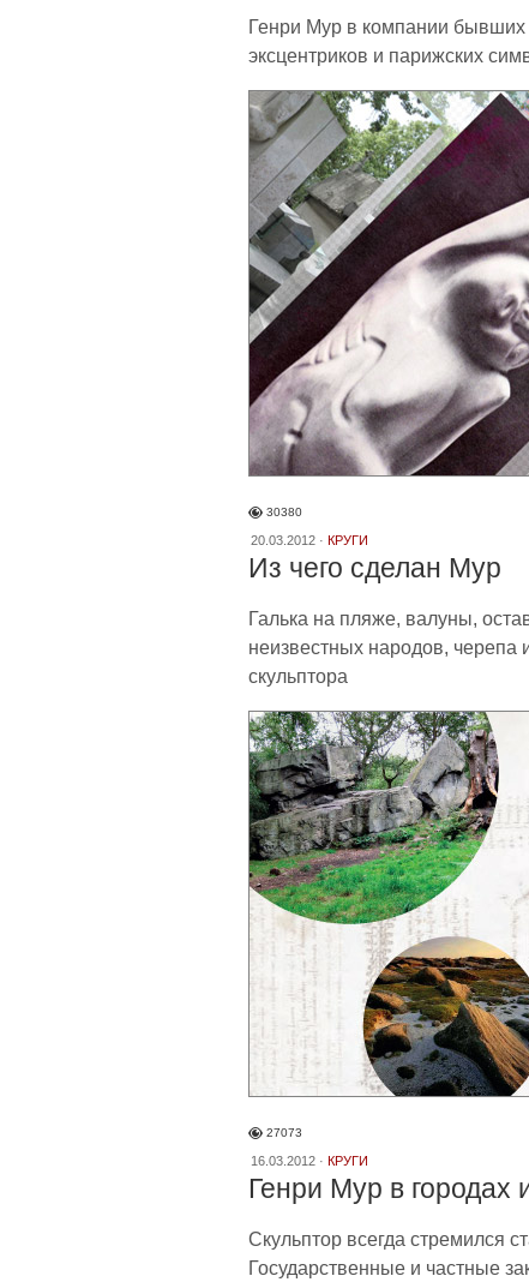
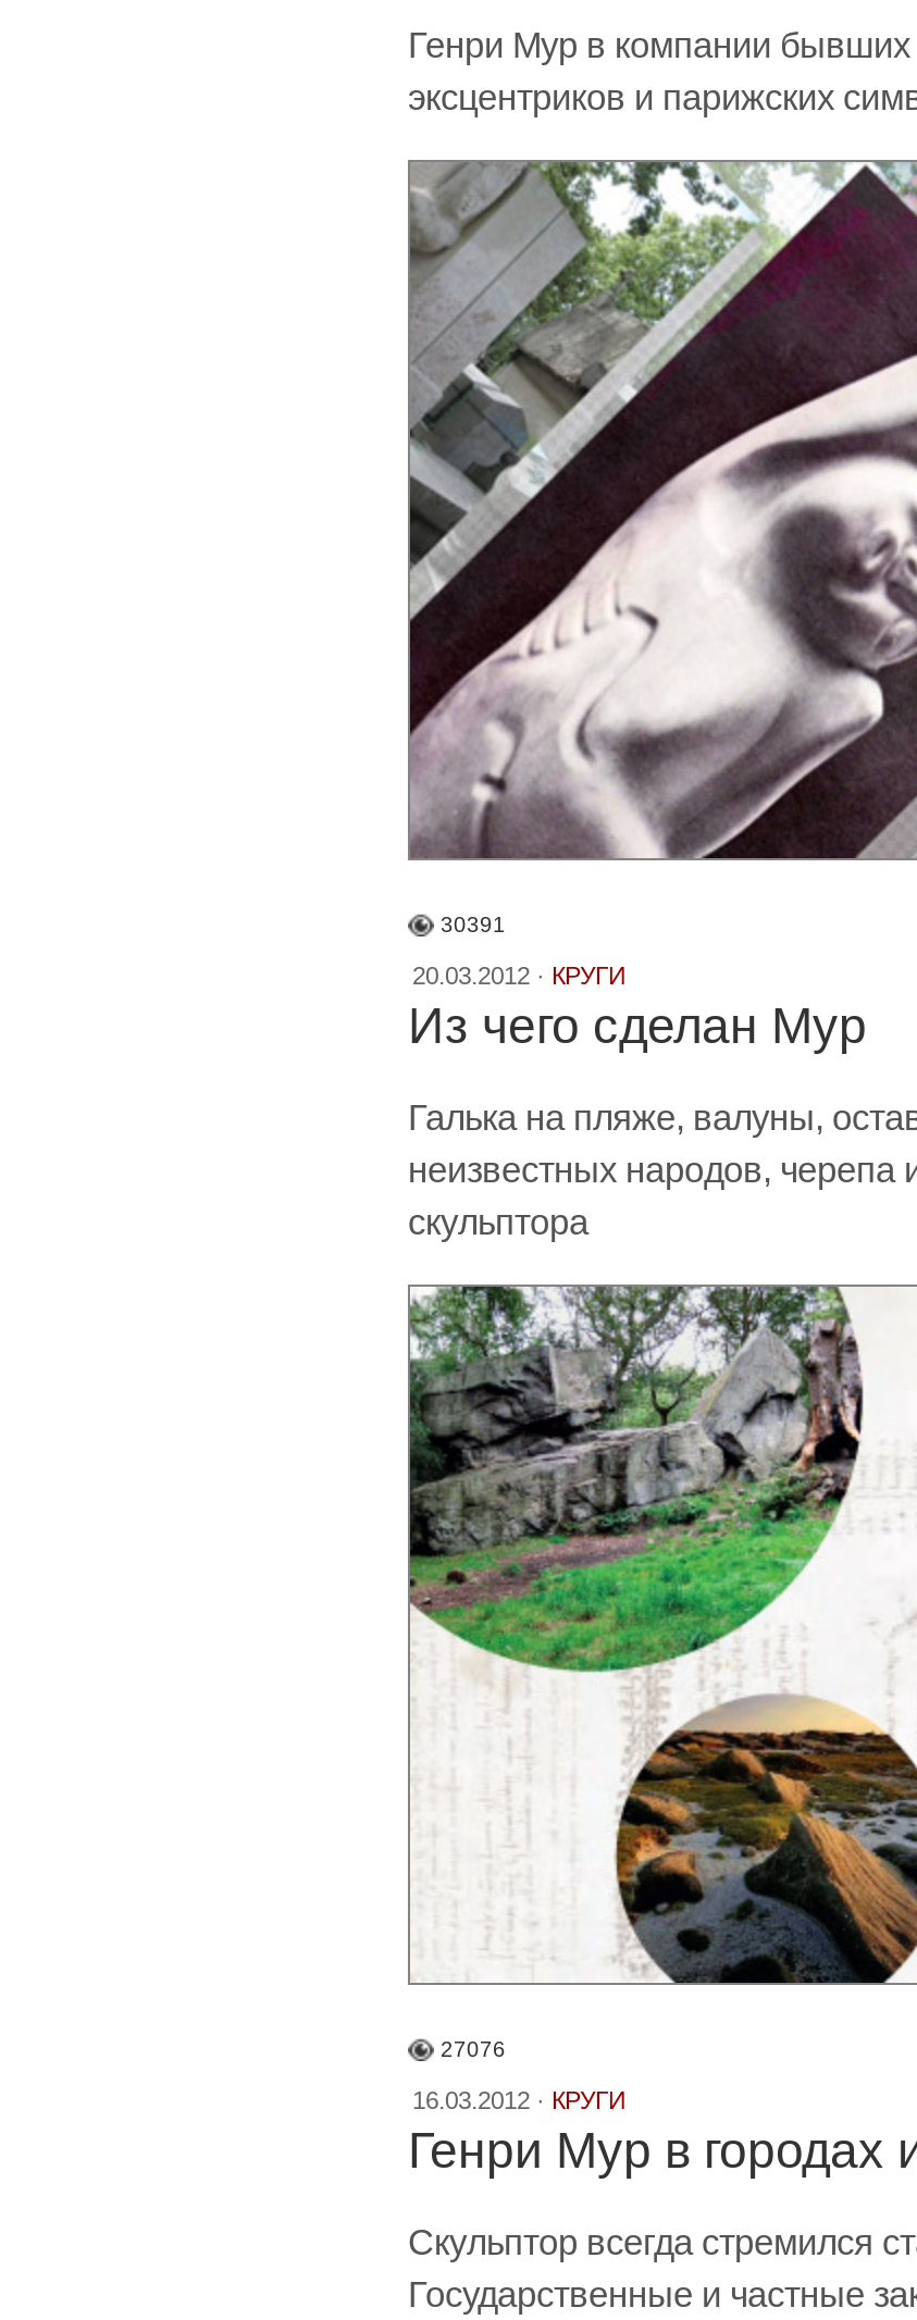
- 30380
+ 30391

- 27073
+ 27076
